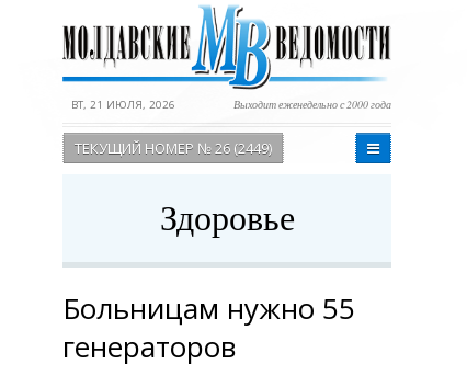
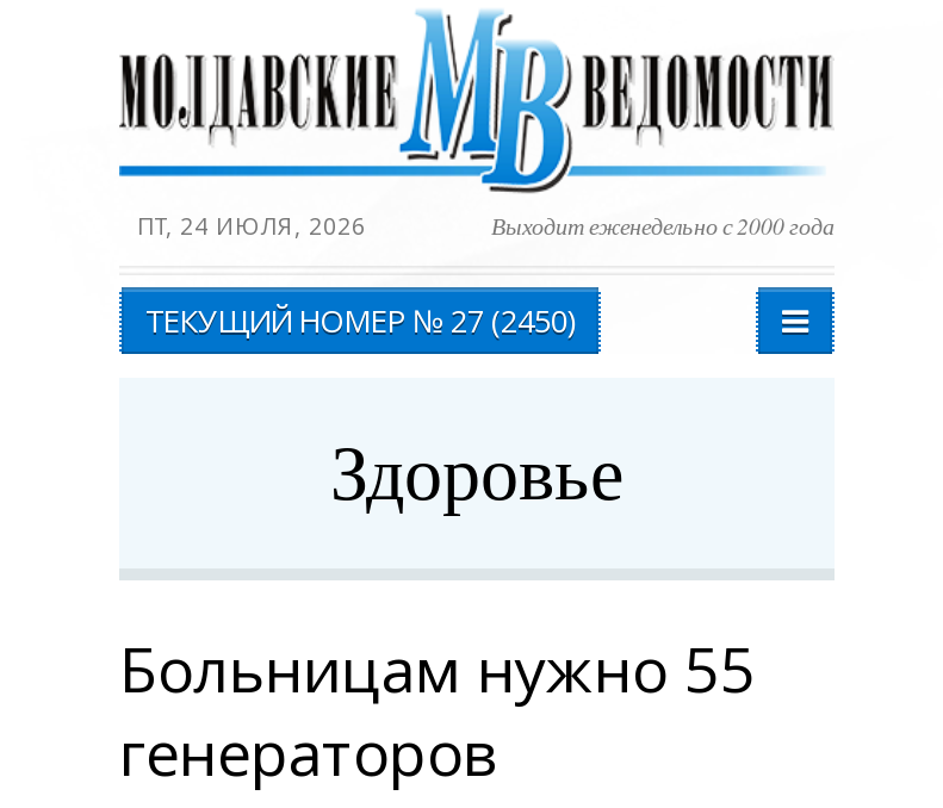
- ВТ, 21 ИЮЛЯ, 2026
+ ПТ, 24 ИЮЛЯ, 2026

- ТЕКУЩИЙ НОМЕР № 26 (2449)
+ ТЕКУЩИЙ НОМЕР № 27 (2450)
